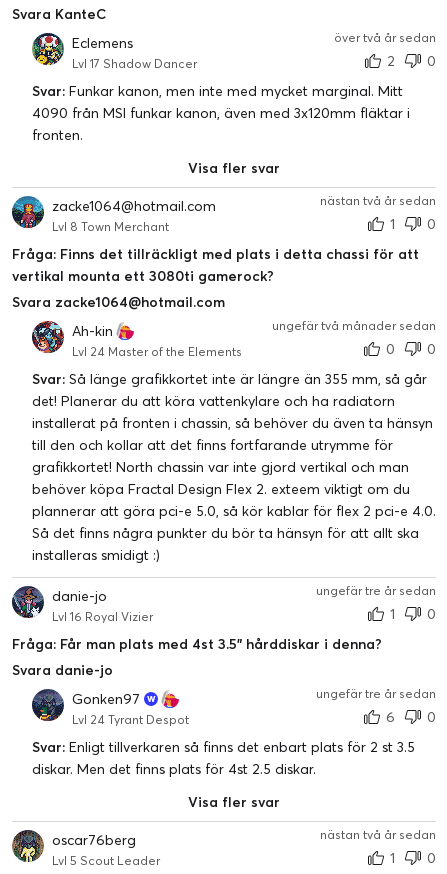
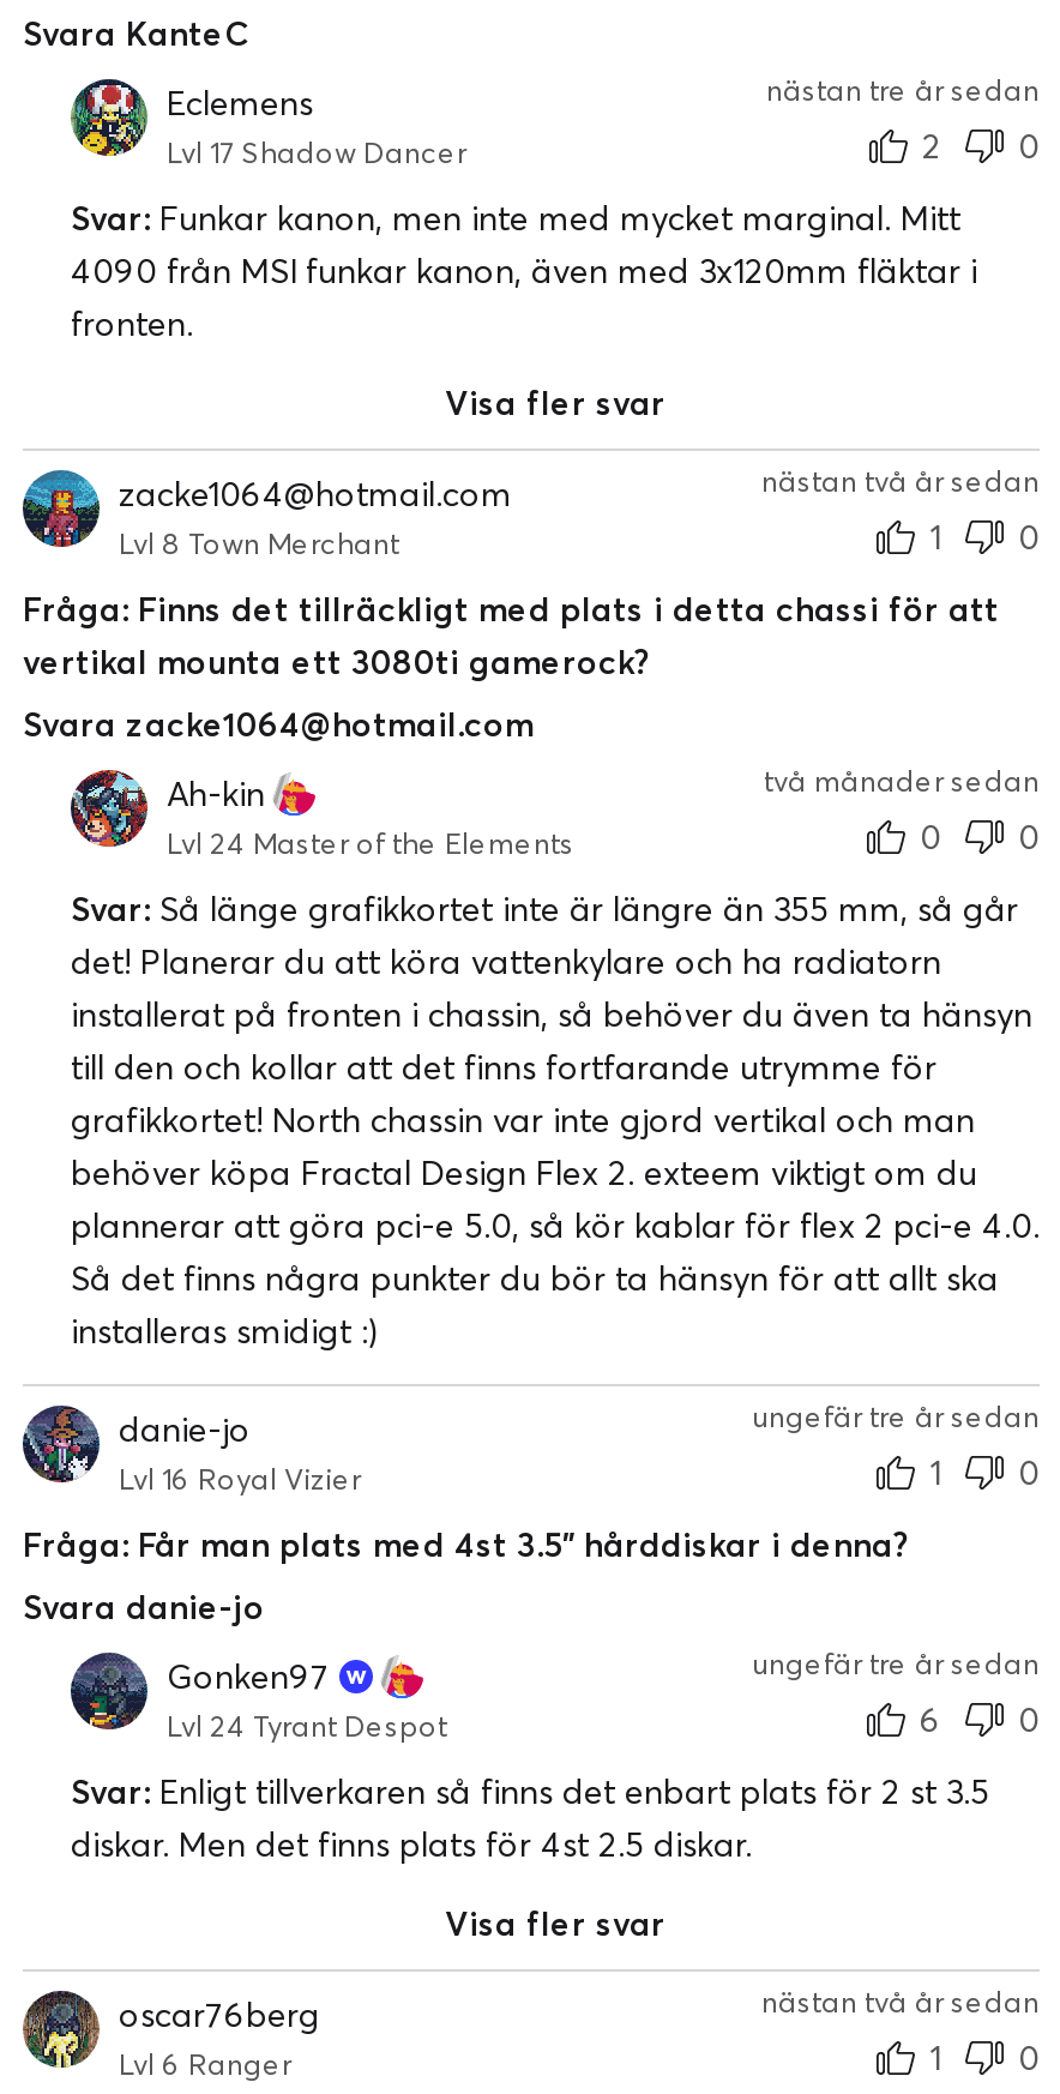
- över två år sedan
+ nästan tre år sedan

- ungefär två månader sedan
+ två månader sedan

- Lvl 5 Scout Leader
+ Lvl 6 Ranger
